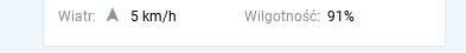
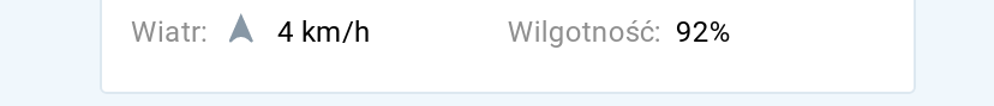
- 5 km/h
- Wilgotność: 91%
+ 4 km/h
+ Wilgotność: 92%
